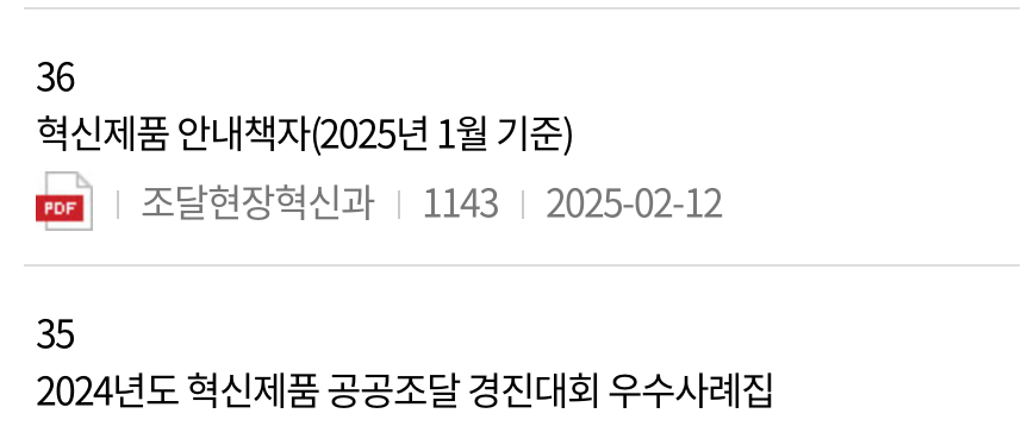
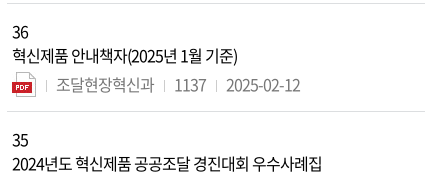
- 조달현장혁신과 1143 2025-02-12
+ 조달현장혁신과 1137 2025-02-12
